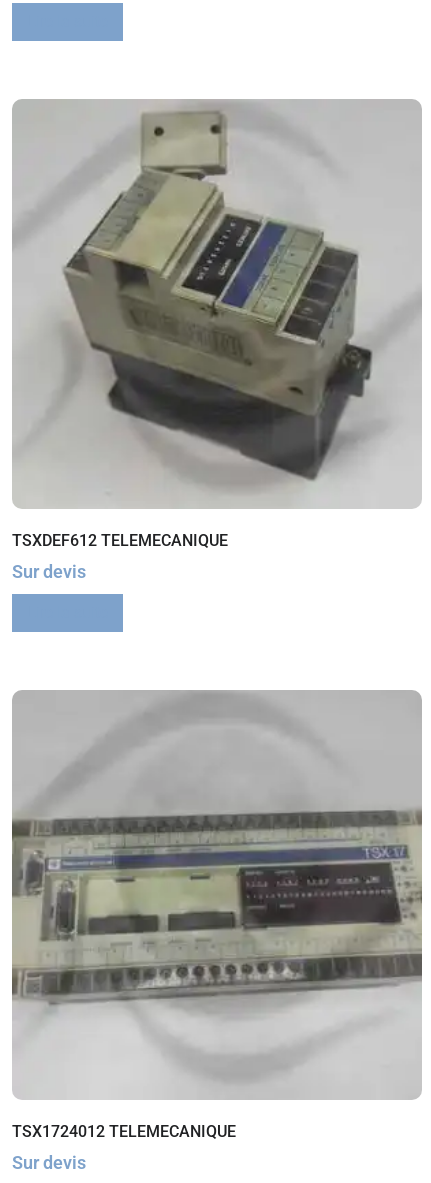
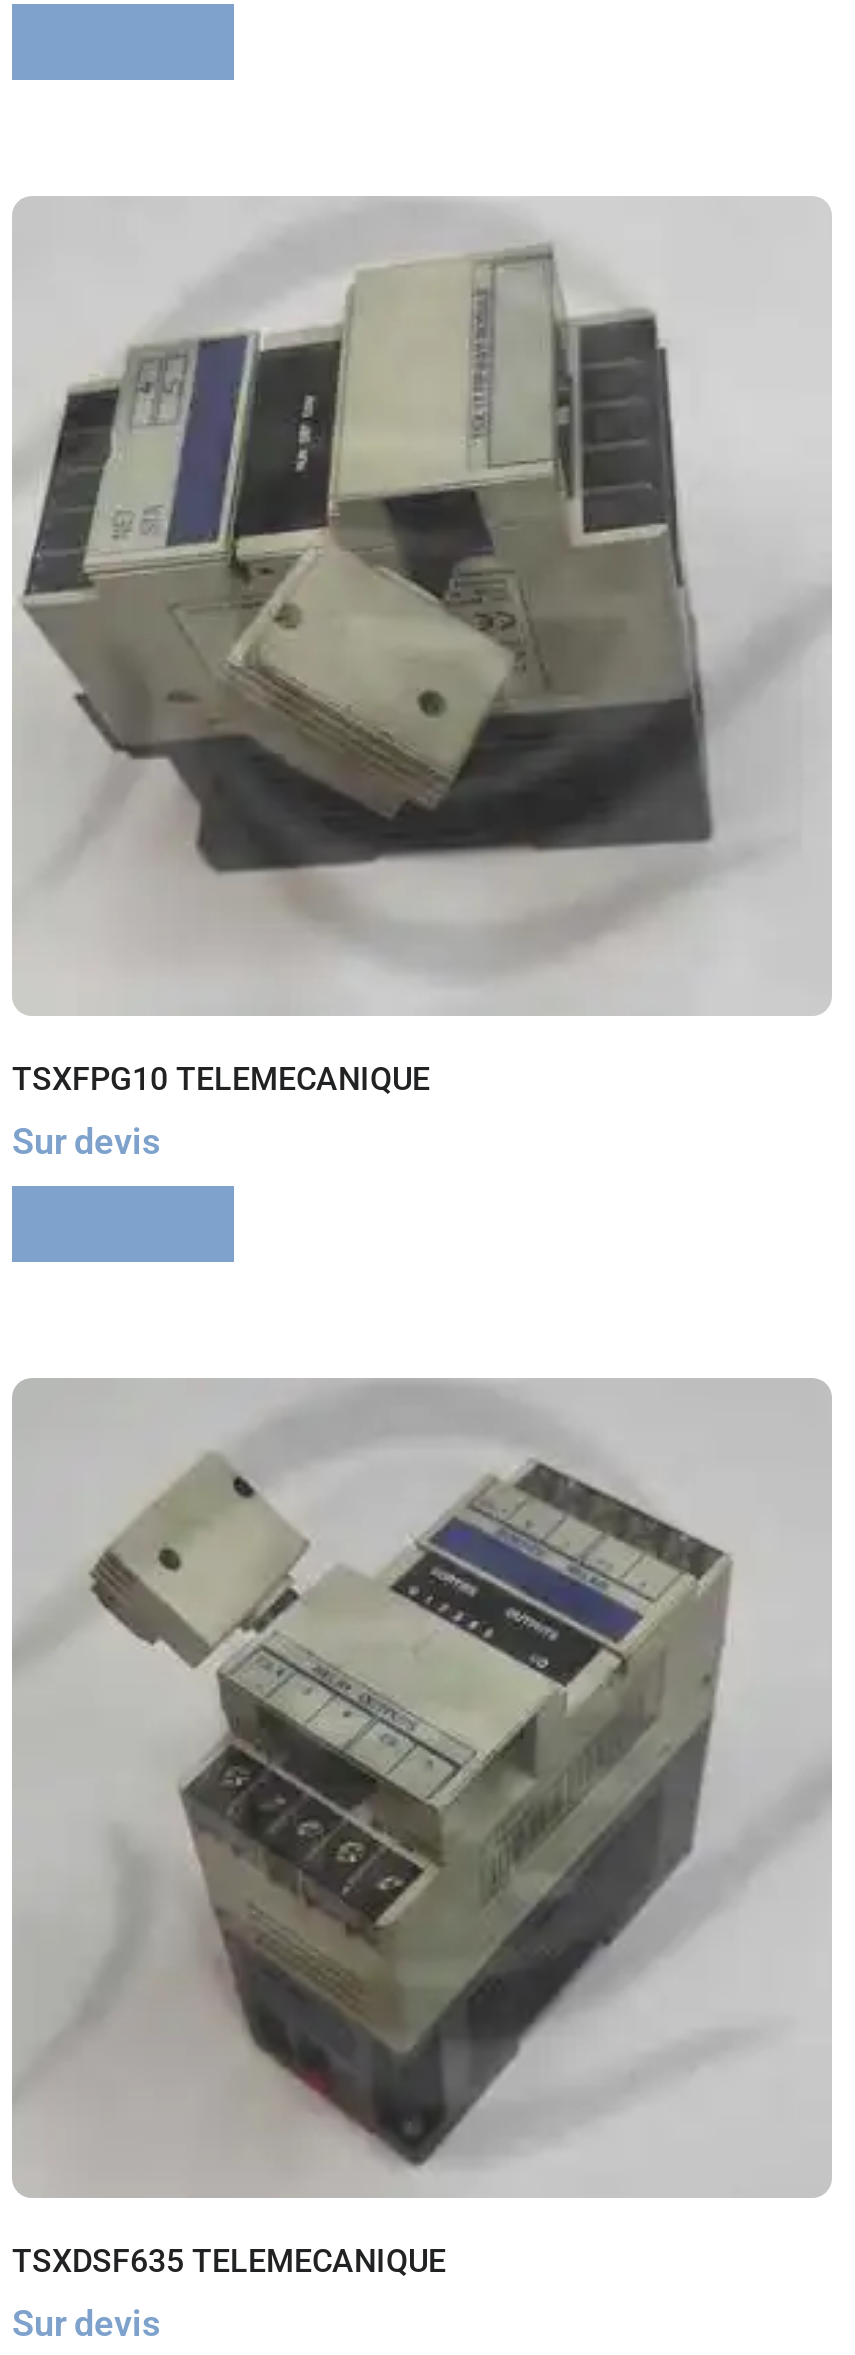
- [image]
+ [image]

- TSXDEF612 TELEMECANIQUE
+ TSXFPG10 TELEMECANIQUE

- [image]
- TSX1724012 TELEMECANIQUE
+ [image]
+ TSXDSF635 TELEMECANIQUE
